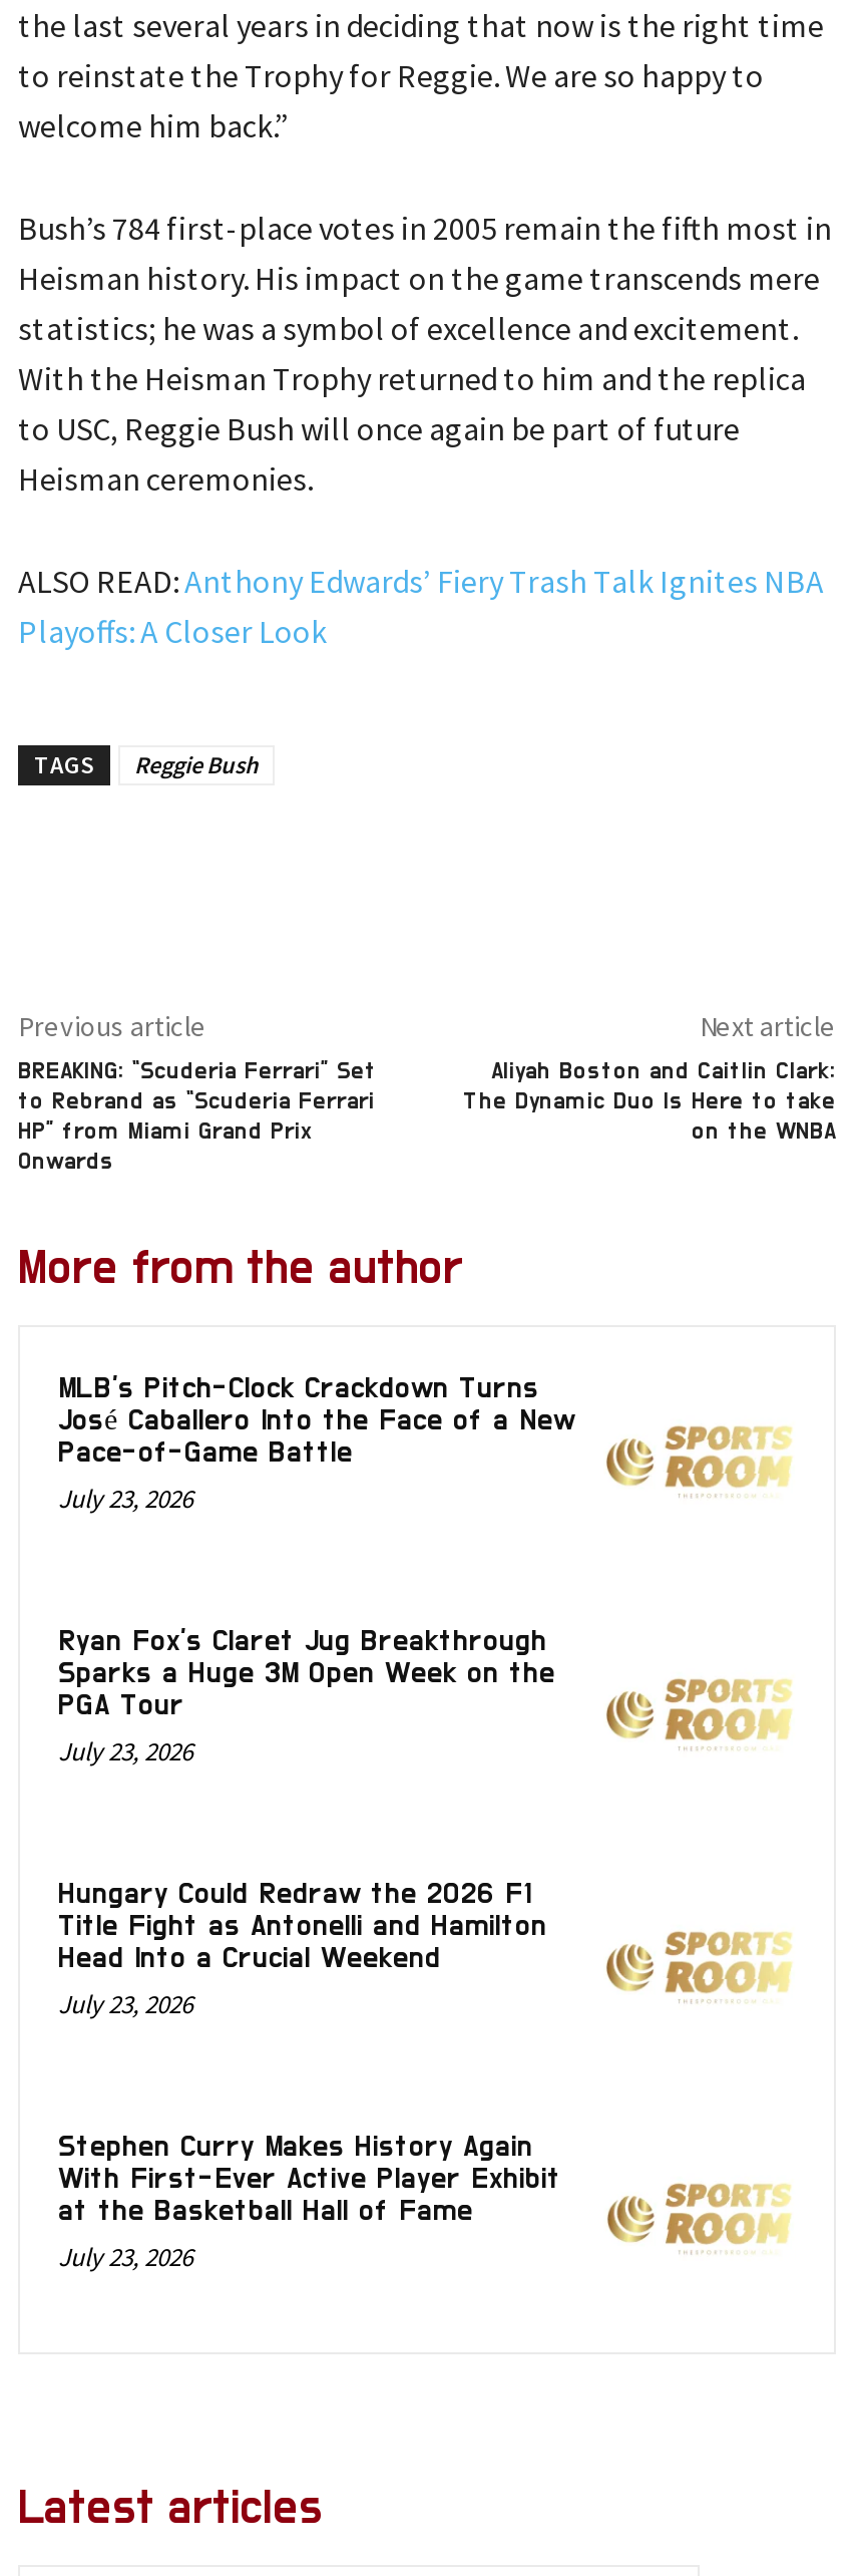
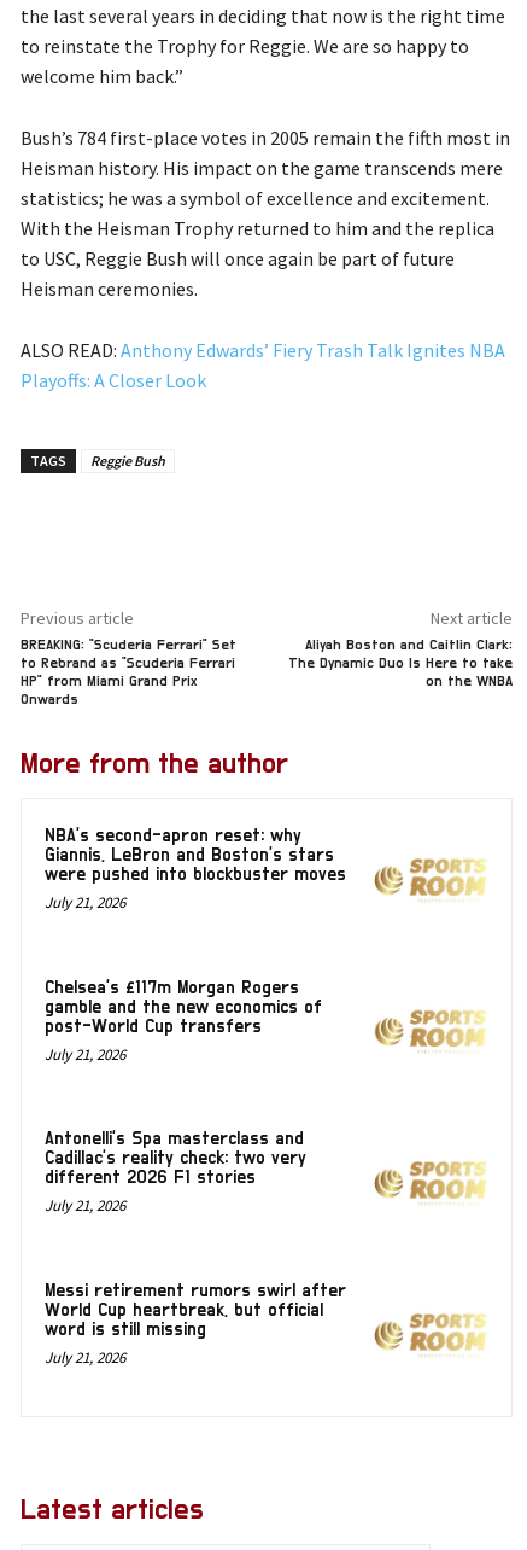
- MLB’s Pitch-Clock Crackdown Turns
- José Caballero Into the Face of a New
- Pace-of-Game Battle
- July 23, 2026
+ NBA’s second-apron reset: why
+ Giannis, LeBron and Boston’s stars
+ were pushed into blockbuster moves
+ July 21, 2026

- Ryan Fox’s Claret Jug Breakthrough
- Sparks a Huge 3M Open Week on the
- PGA Tour
- July 23, 2026
+ Chelsea’s £117m Morgan Rogers
+ gamble and the new economics of
+ post-World Cup transfers
+ July 21, 2026

- Hungary Could Redraw the 2026 F1
- Title Fight as Antonelli and Hamilton
- Head Into a Crucial Weekend
- July 23, 2026
+ Antonelli’s Spa masterclass and
+ Cadillac’s reality check: two very
+ different 2026 F1 stories
+ July 21, 2026

- Stephen Curry Makes History Again
- With First-Ever Active Player Exhibit
- at the Basketball Hall of Fame
- July 23, 2026
+ Messi retirement rumors swirl after
+ World Cup heartbreak, but official
+ word is still missing
+ July 21, 2026
